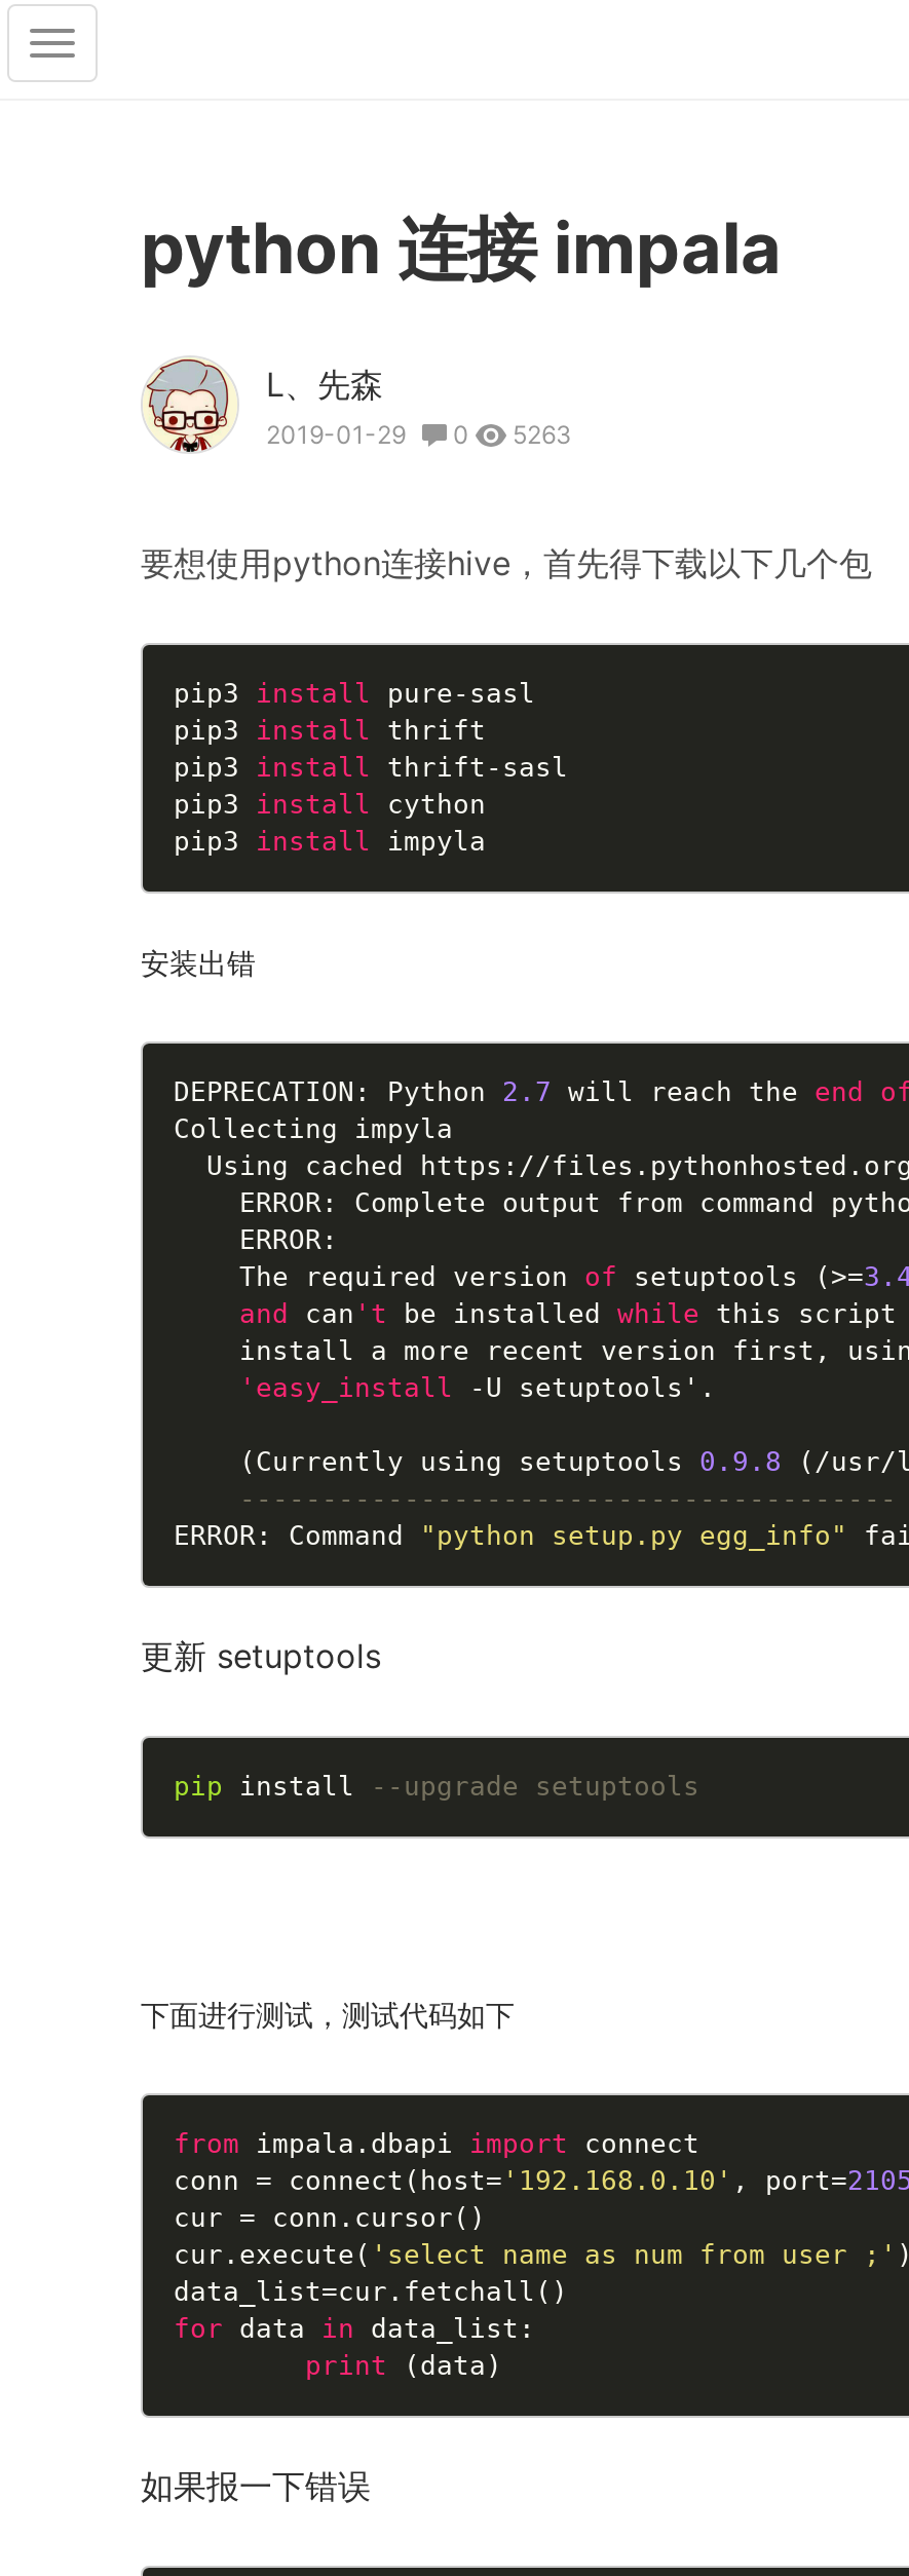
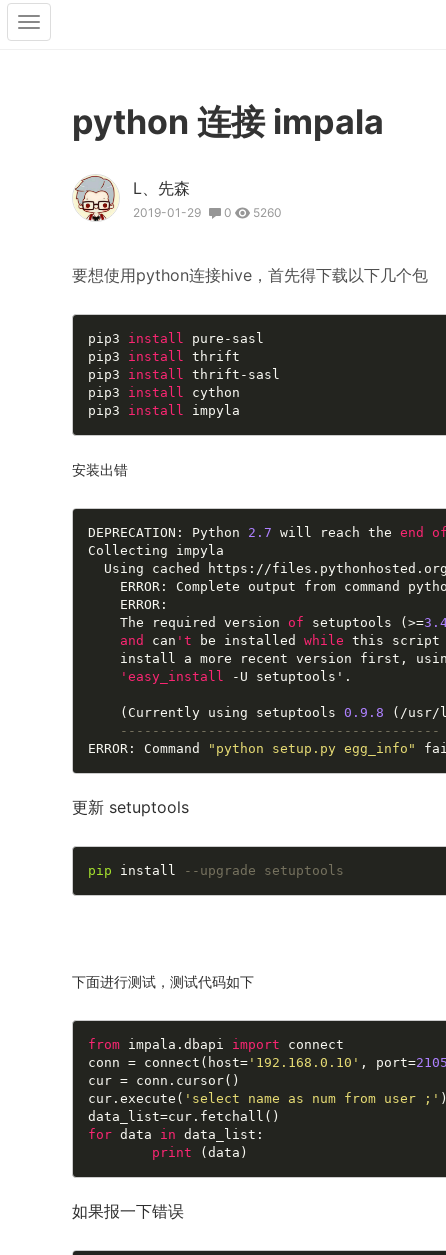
- 2019-01-29 0 5263
+ 2019-01-29 0 5260
